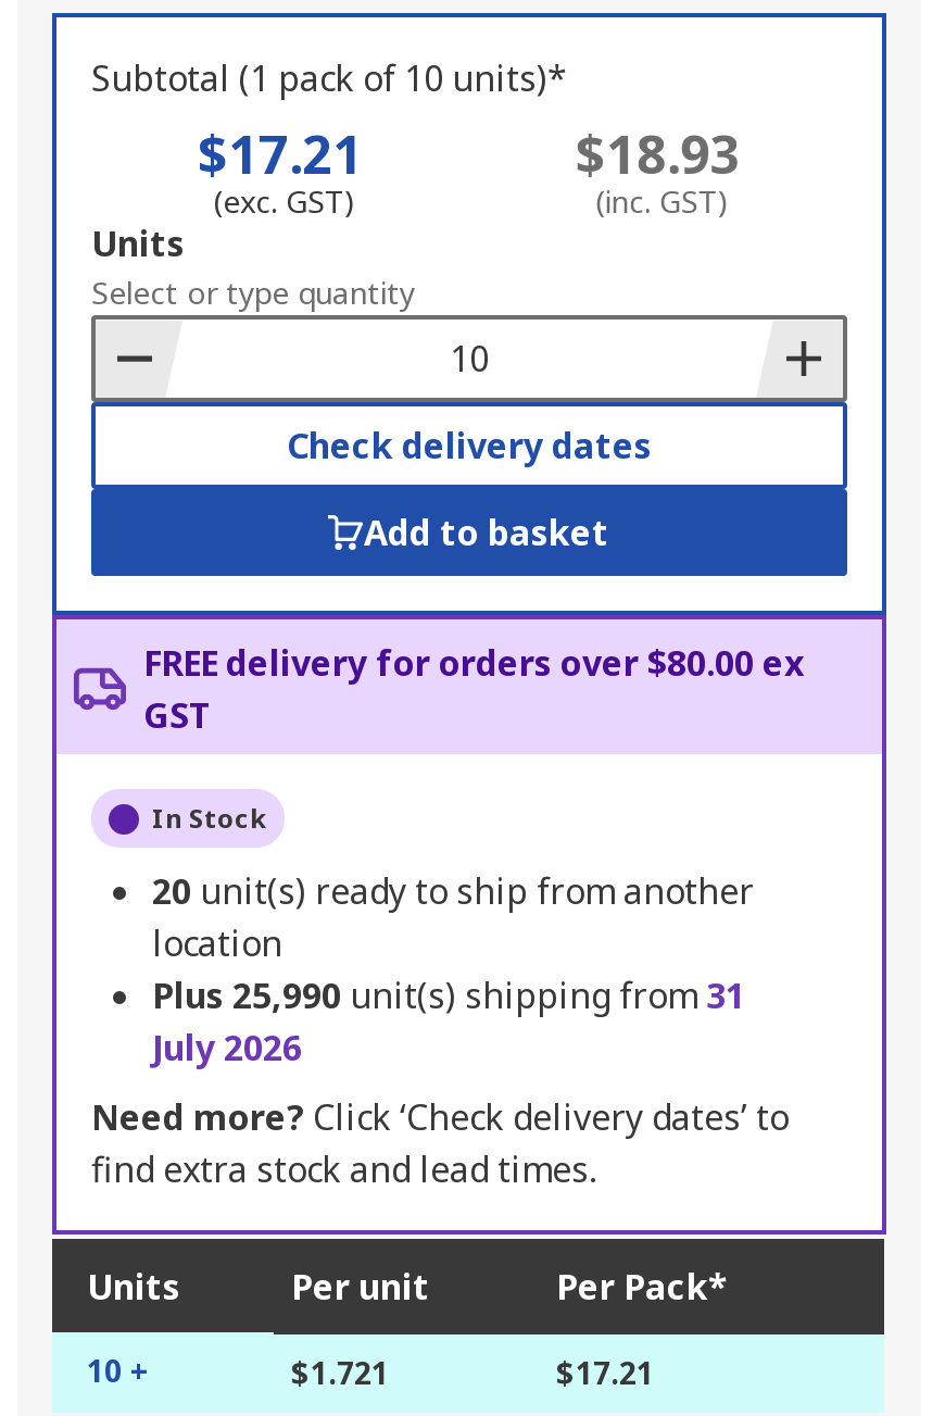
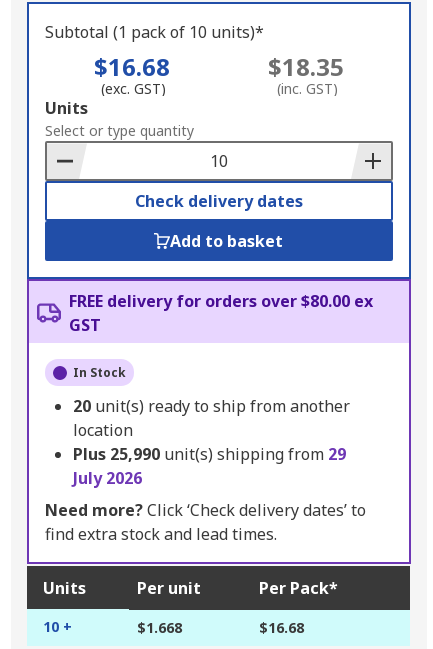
- $17.21
+ $16.68

- $18.93
+ $18.35

- Plus 25,990 unit(s) shipping from 31
+ Plus 25,990 unit(s) shipping from 29

- $1.721
+ $1.668

- $17.21
+ $16.68
